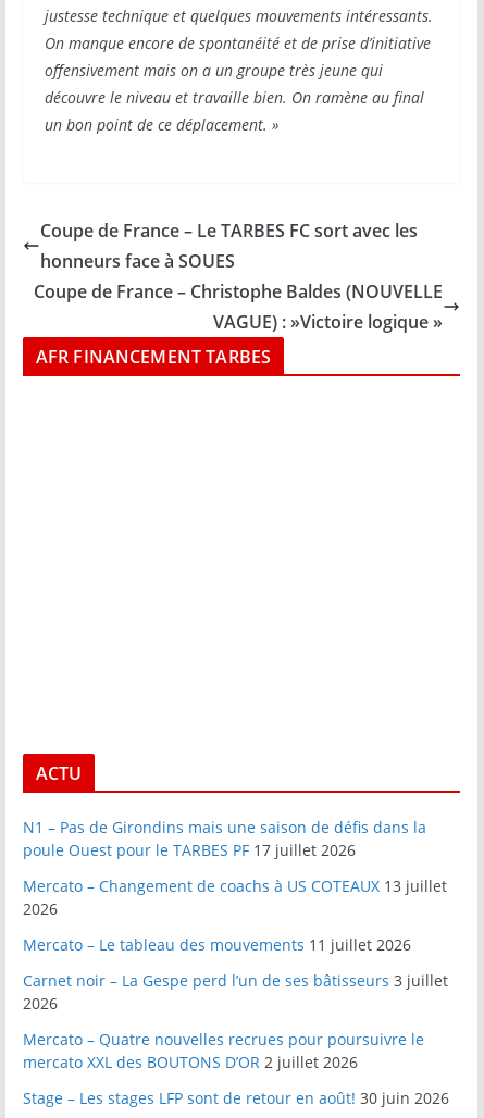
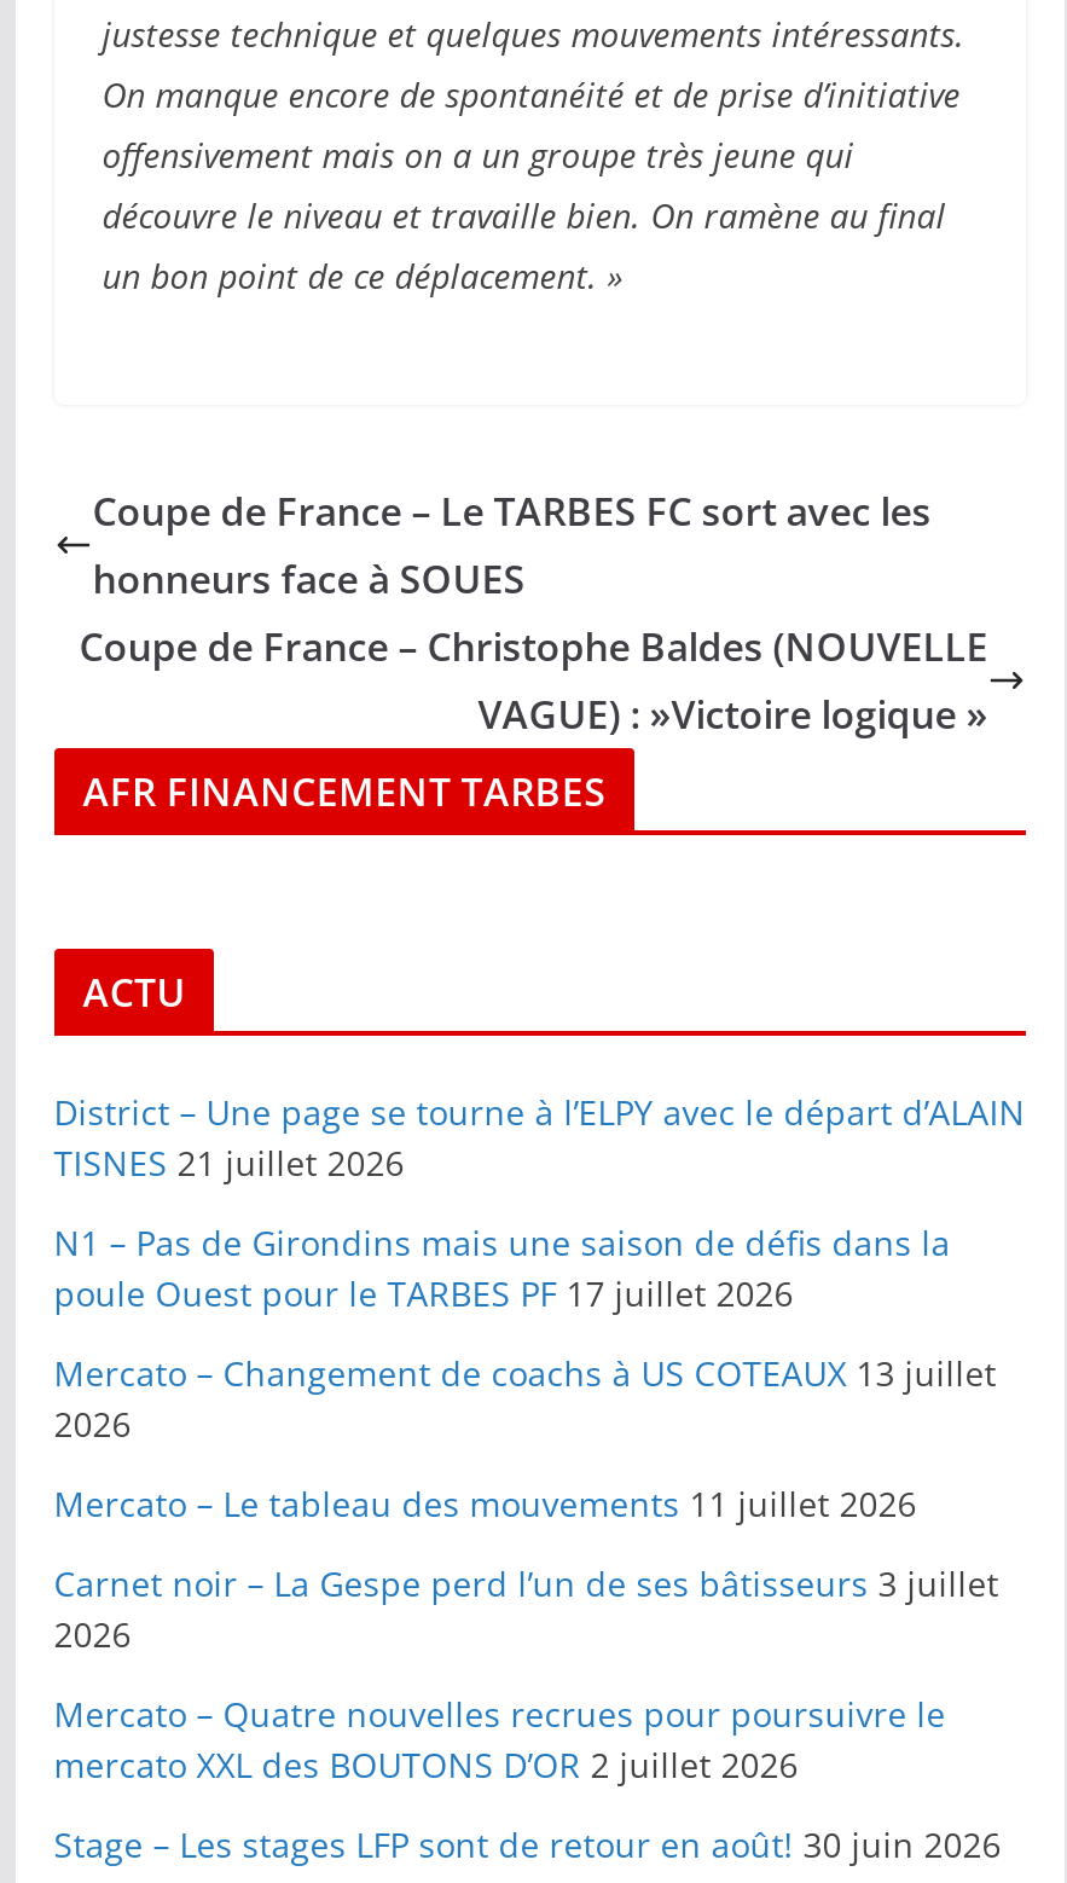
moved up: ACTU

+ District – Une page se tourne à l’ELPY avec le départ d’ALAIN
+ TISNES 21 juillet 2026
